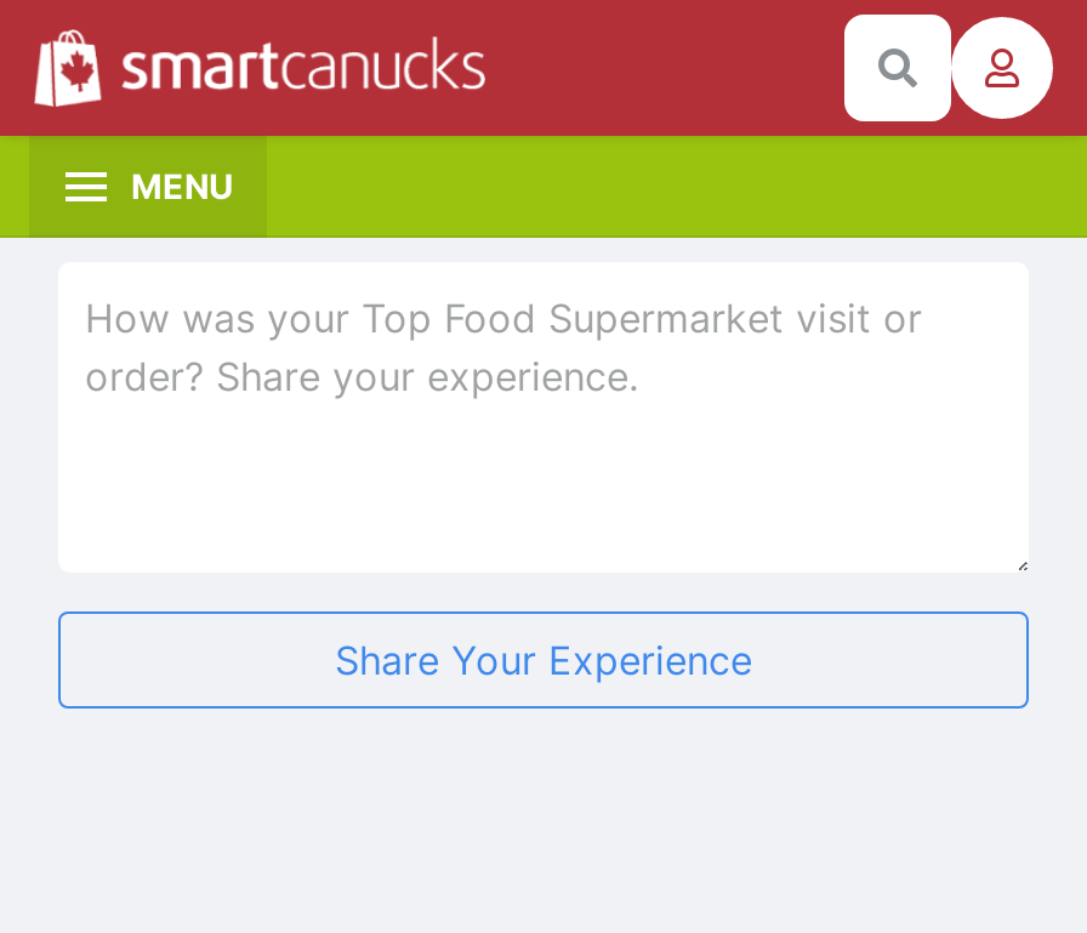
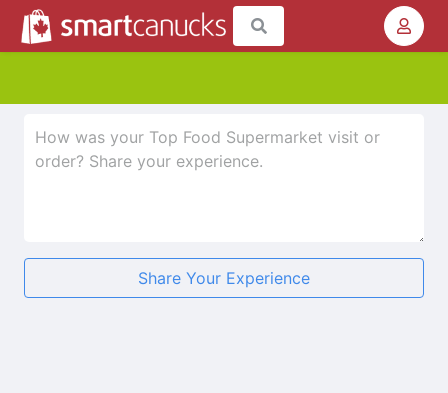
- [image]
+ [image]

- MENU
